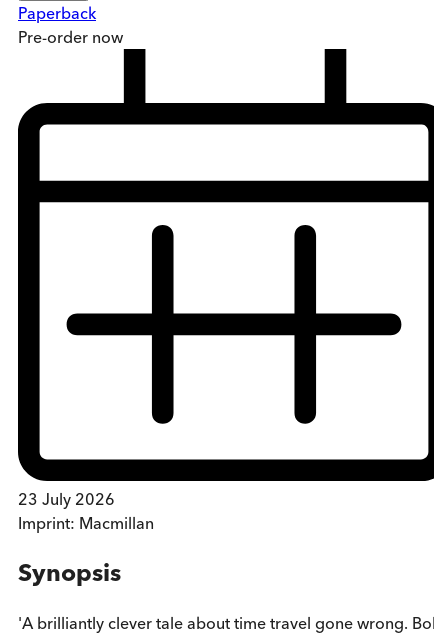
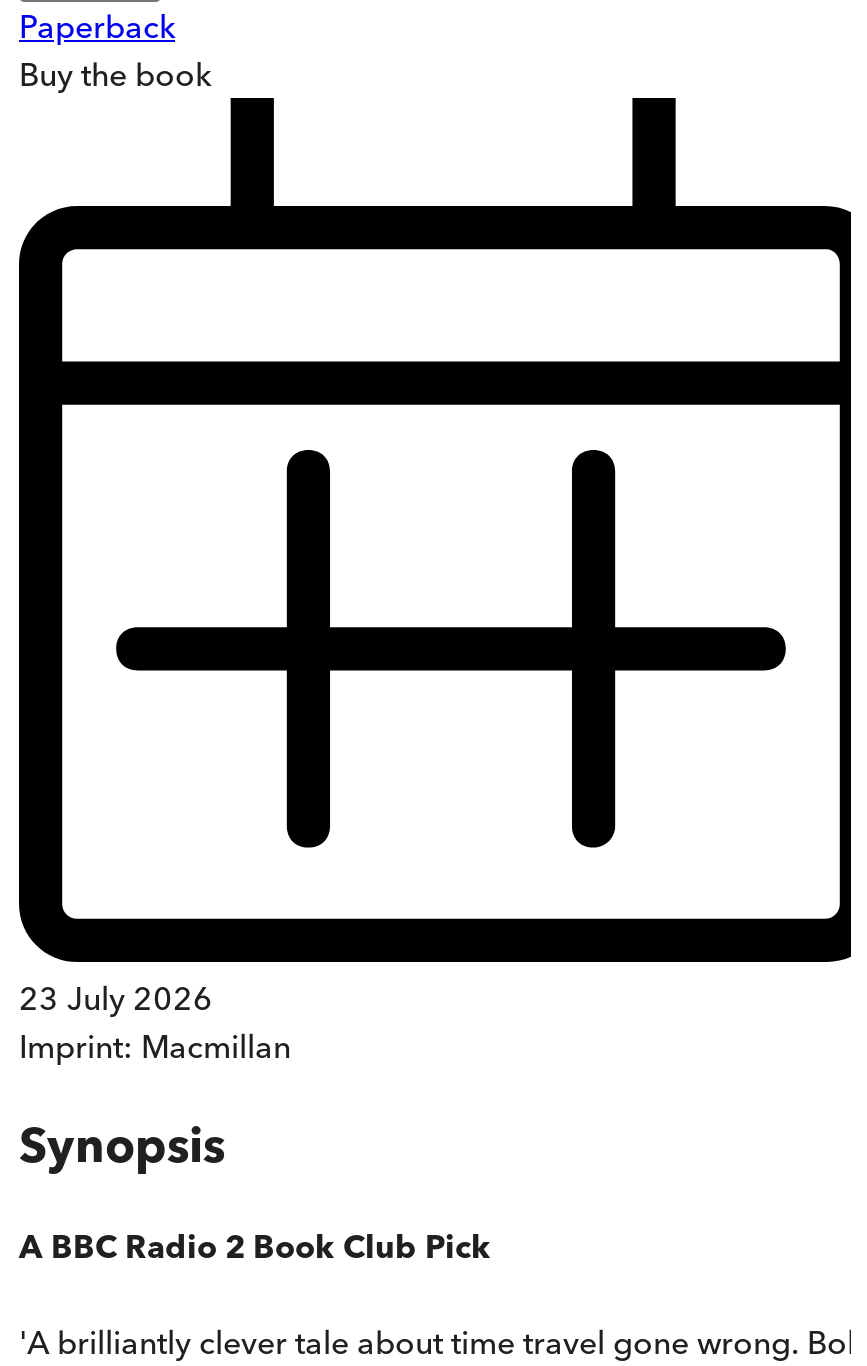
- Pre-order now
+ Buy the book

+ A BBC Radio 2 Book Club Pick
